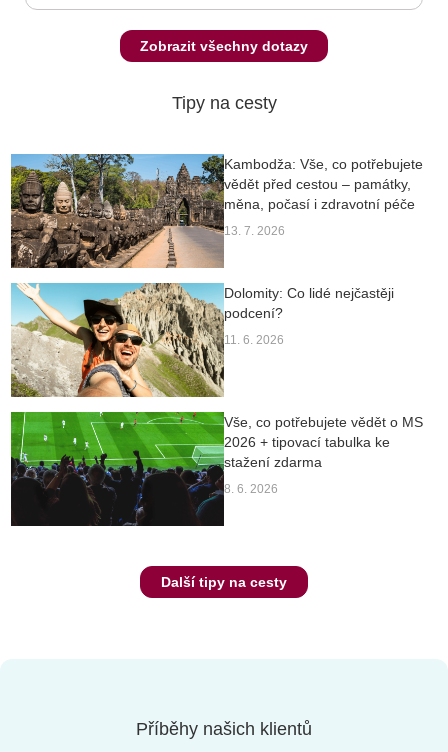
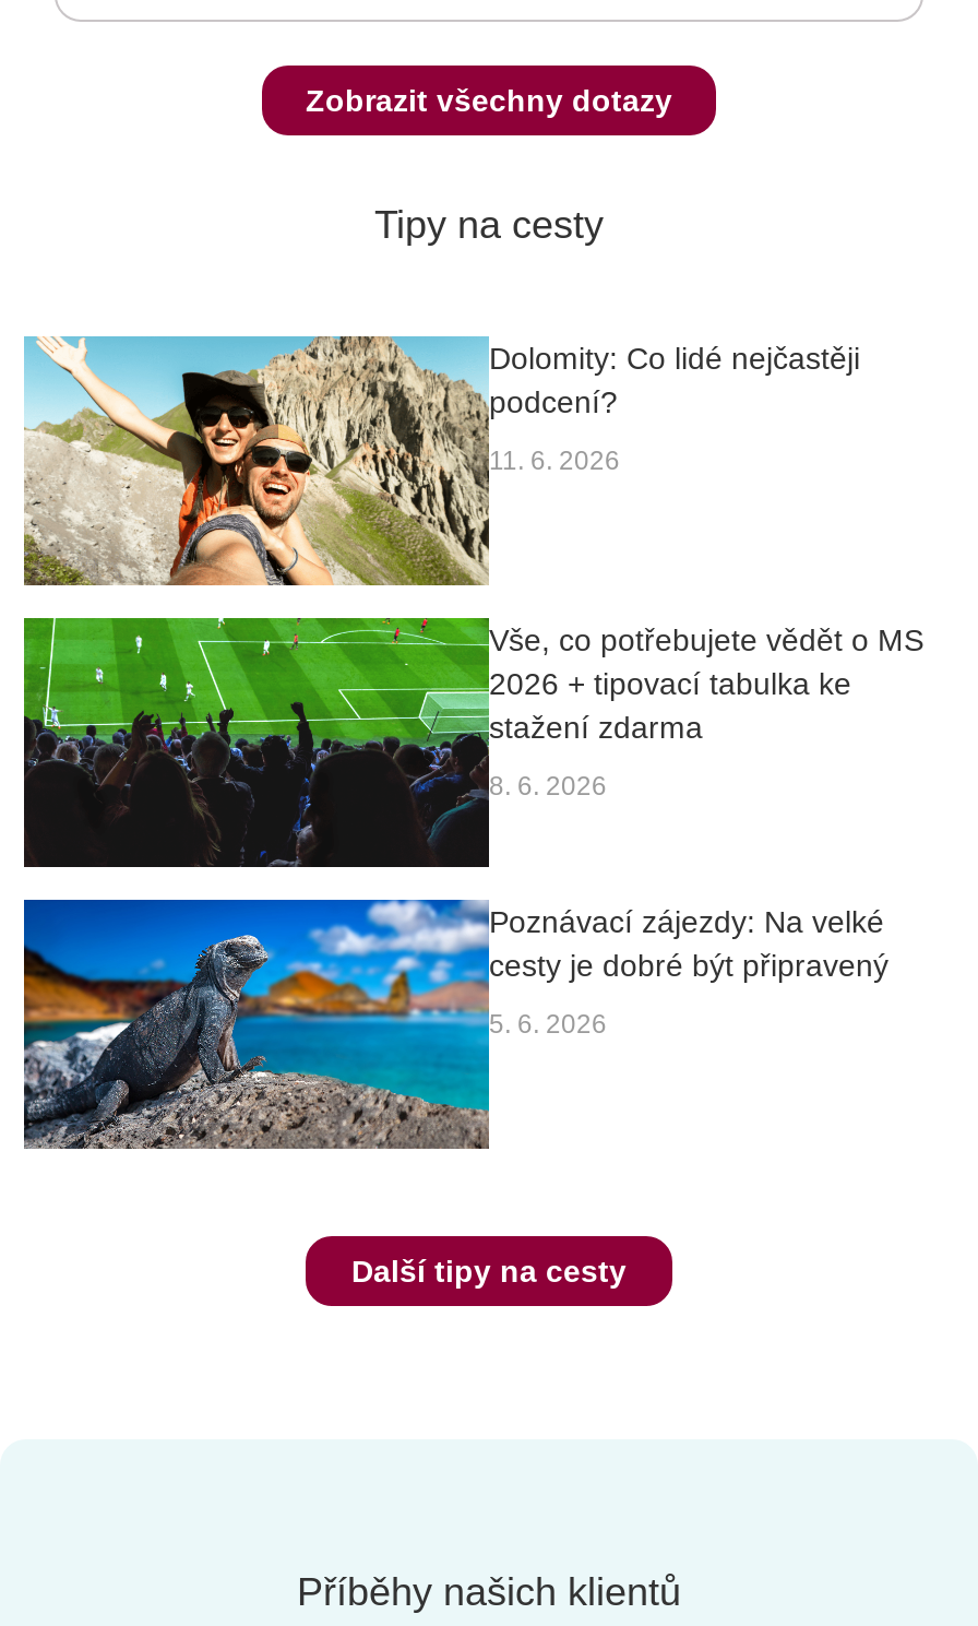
- [image]
- Kambodža: Vše, co potřebujete
- vědět před cestou – památky,
- měna, počasí i zdravotní péče
- 13. 7. 2026

moved up: [image] | Dolomity: Co lidé nejčastěji | podcení? | 11. 6. 2026 | Vše, co potřebujete vědět o MS | 2026 + tipovací tabulka ke | stažení zdarma

+ [image]
+ Poznávací zájezdy: Na velké
+ cesty je dobré být připravený
+ 5. 6. 2026
